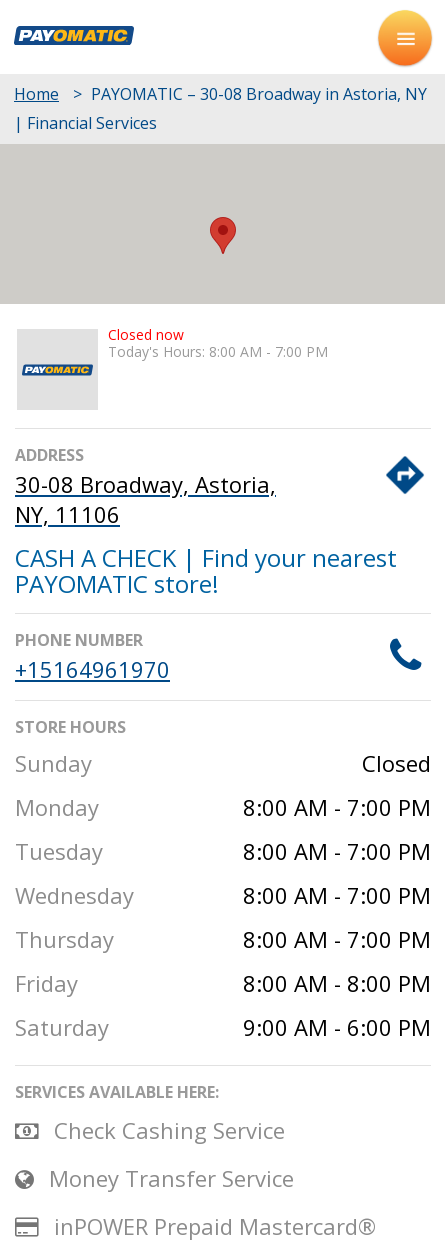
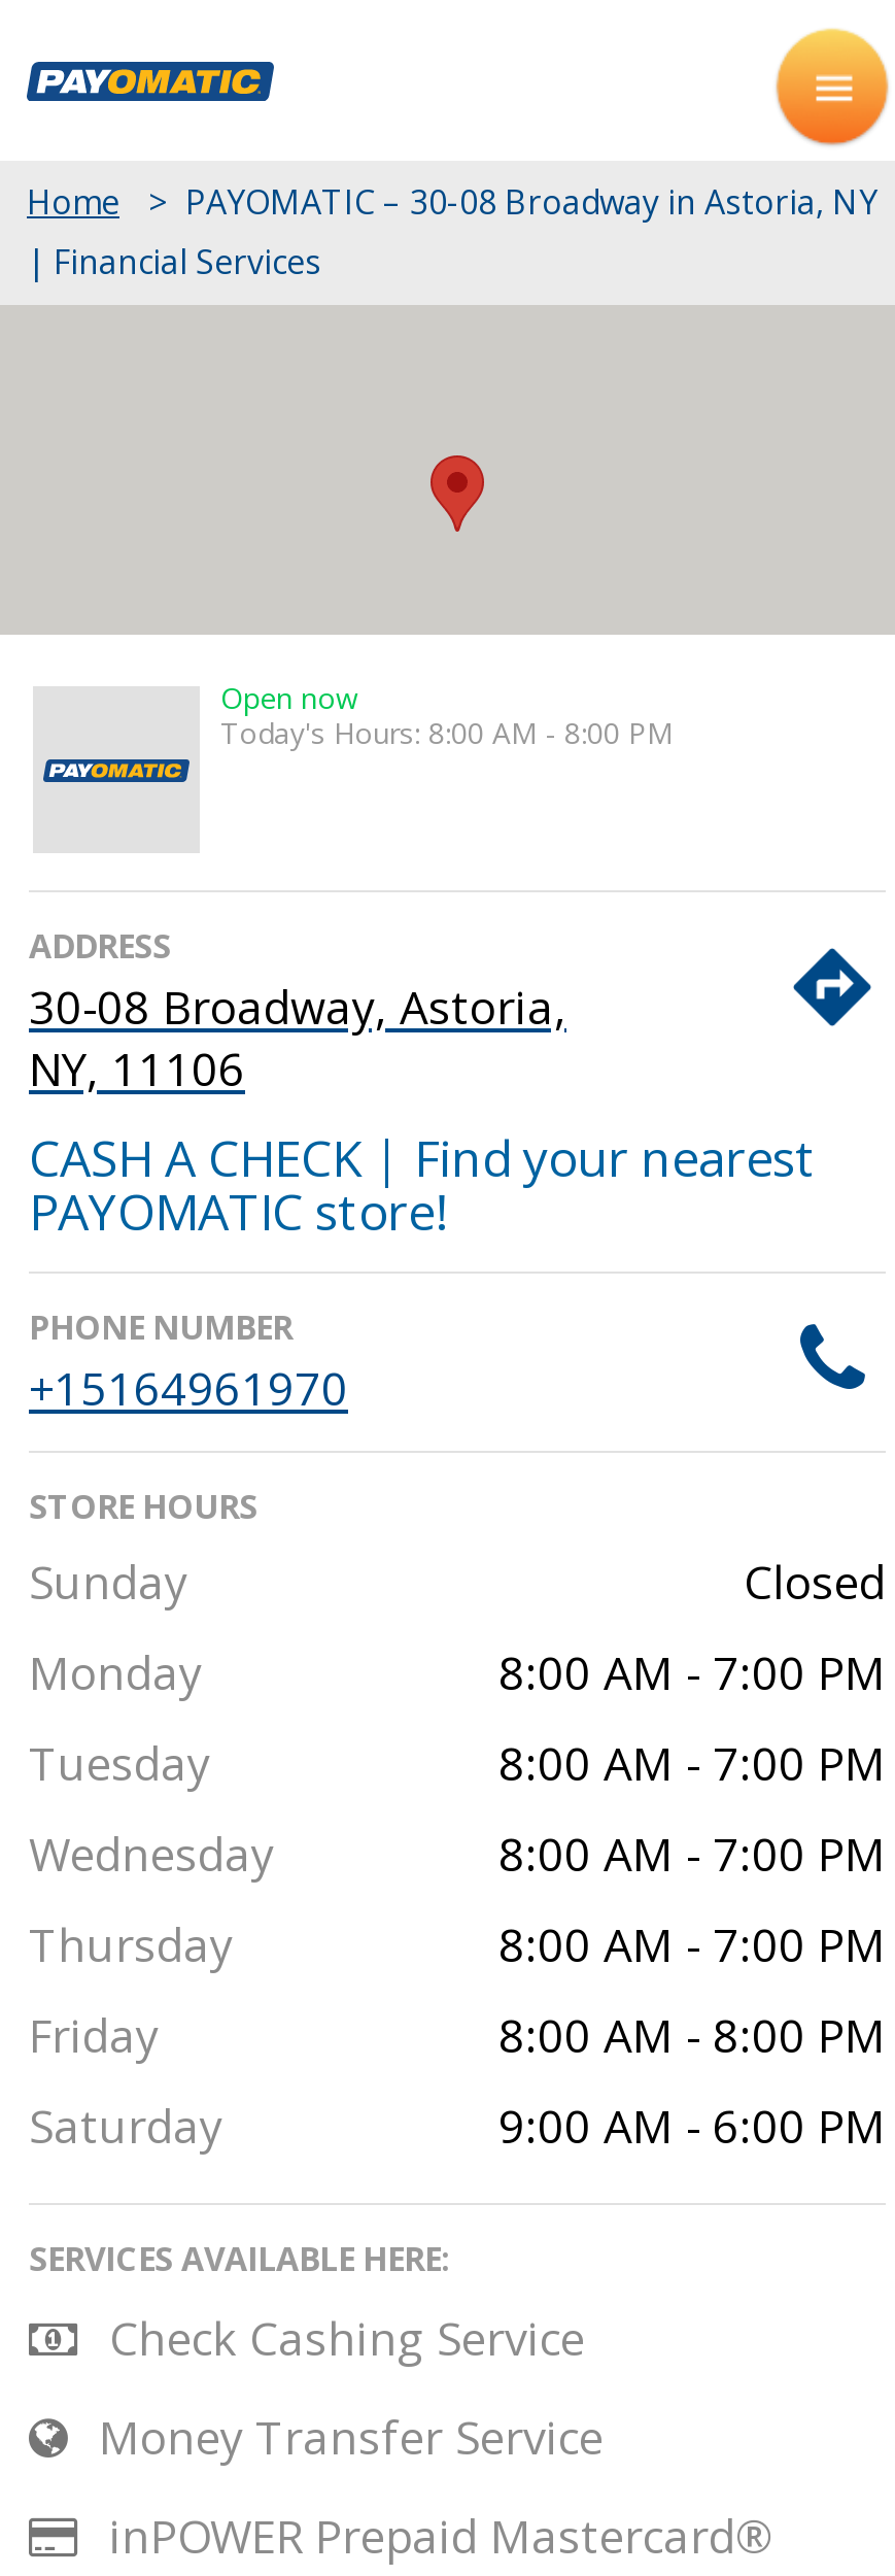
- Closed now
+ Open now

- Today's Hours: 8:00 AM - 7:00 PM
+ Today's Hours: 8:00 AM - 8:00 PM
